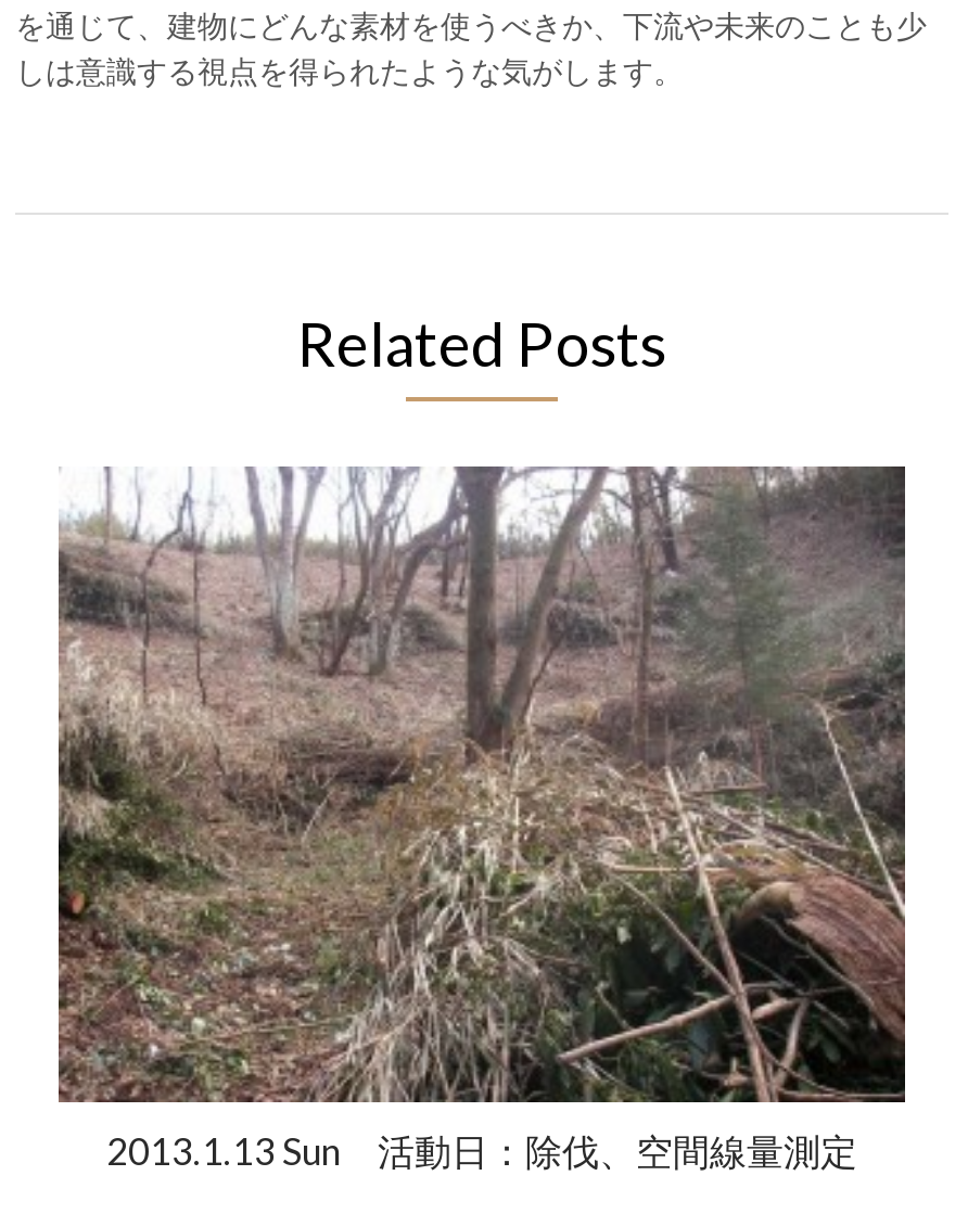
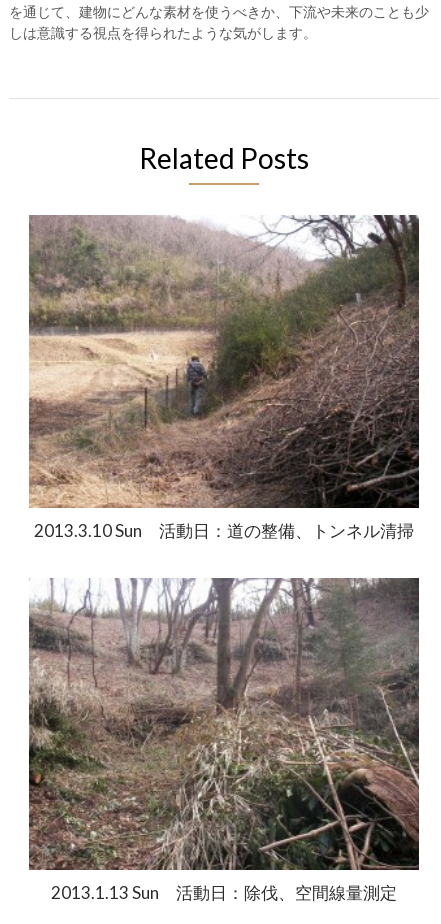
+ [image]
+ 2013.3.10 Sun 活動日：道の整備、トンネル清掃
